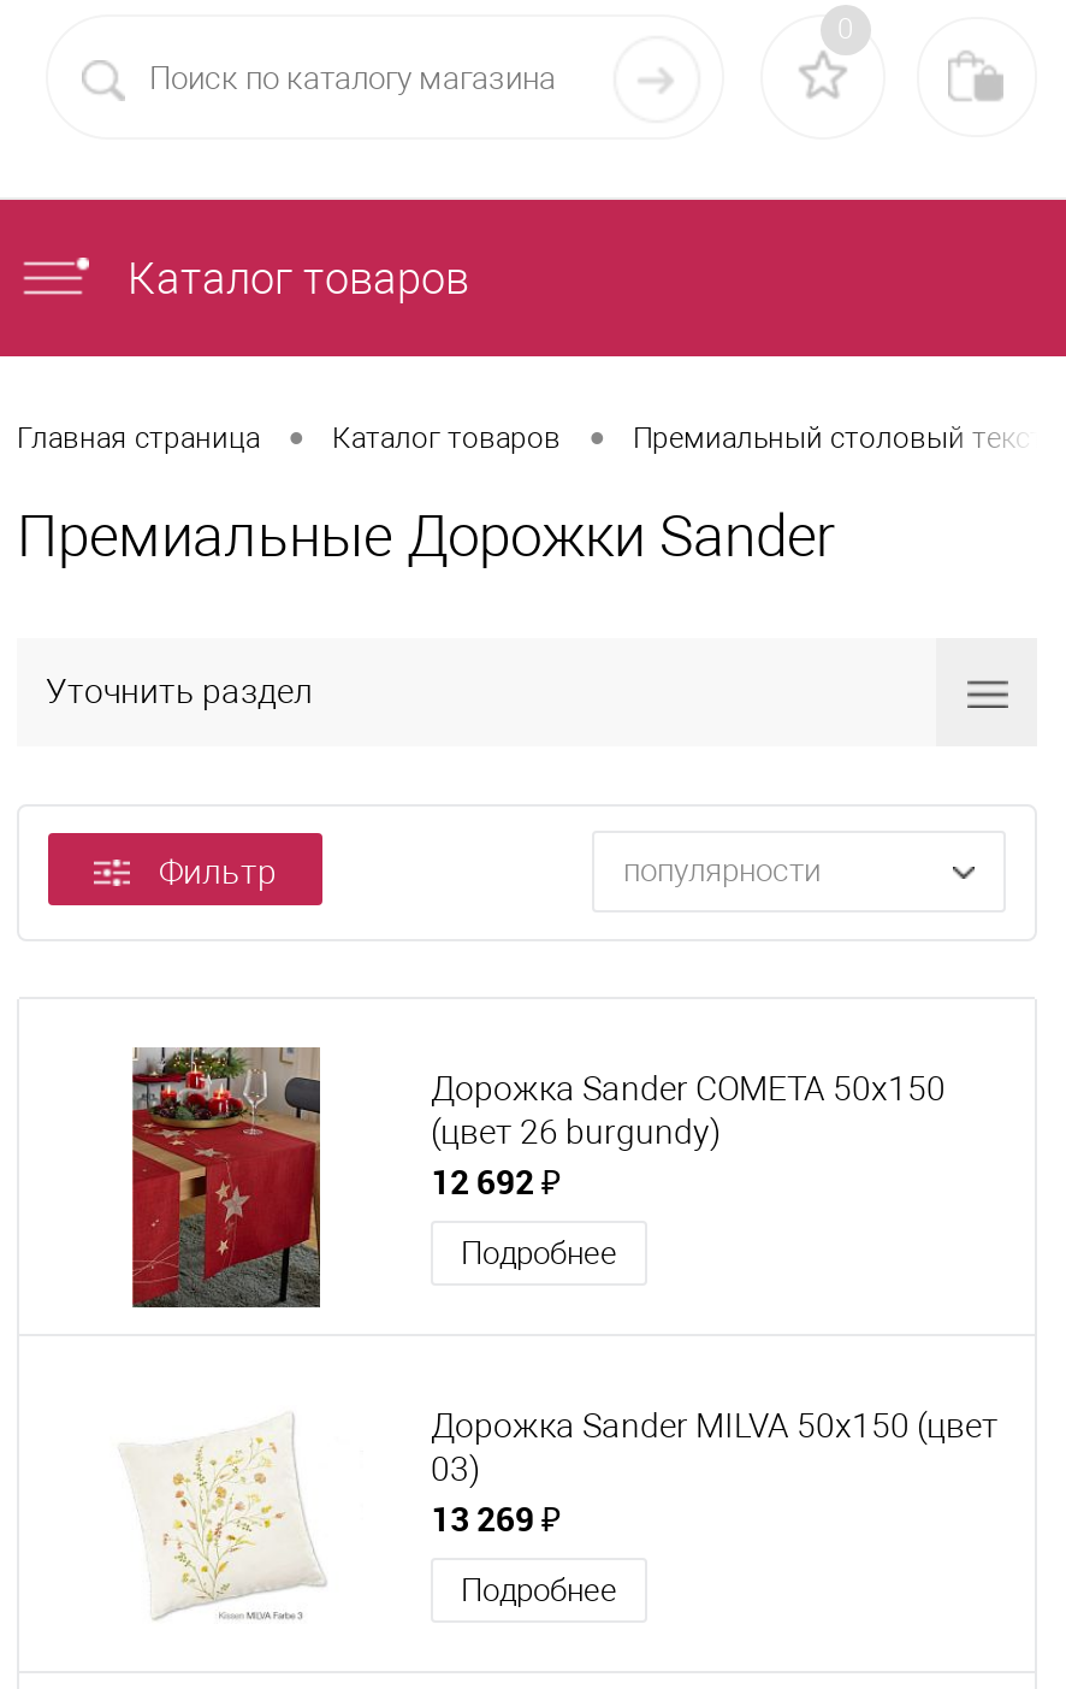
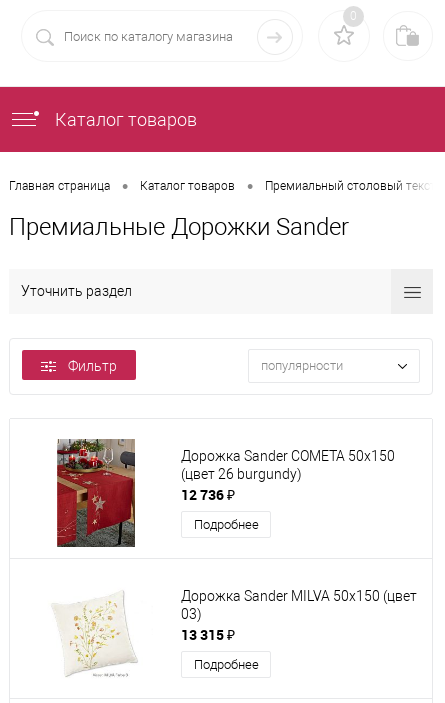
- 12 692 ₽
+ 12 736 ₽

- 13 269 ₽
+ 13 315 ₽
